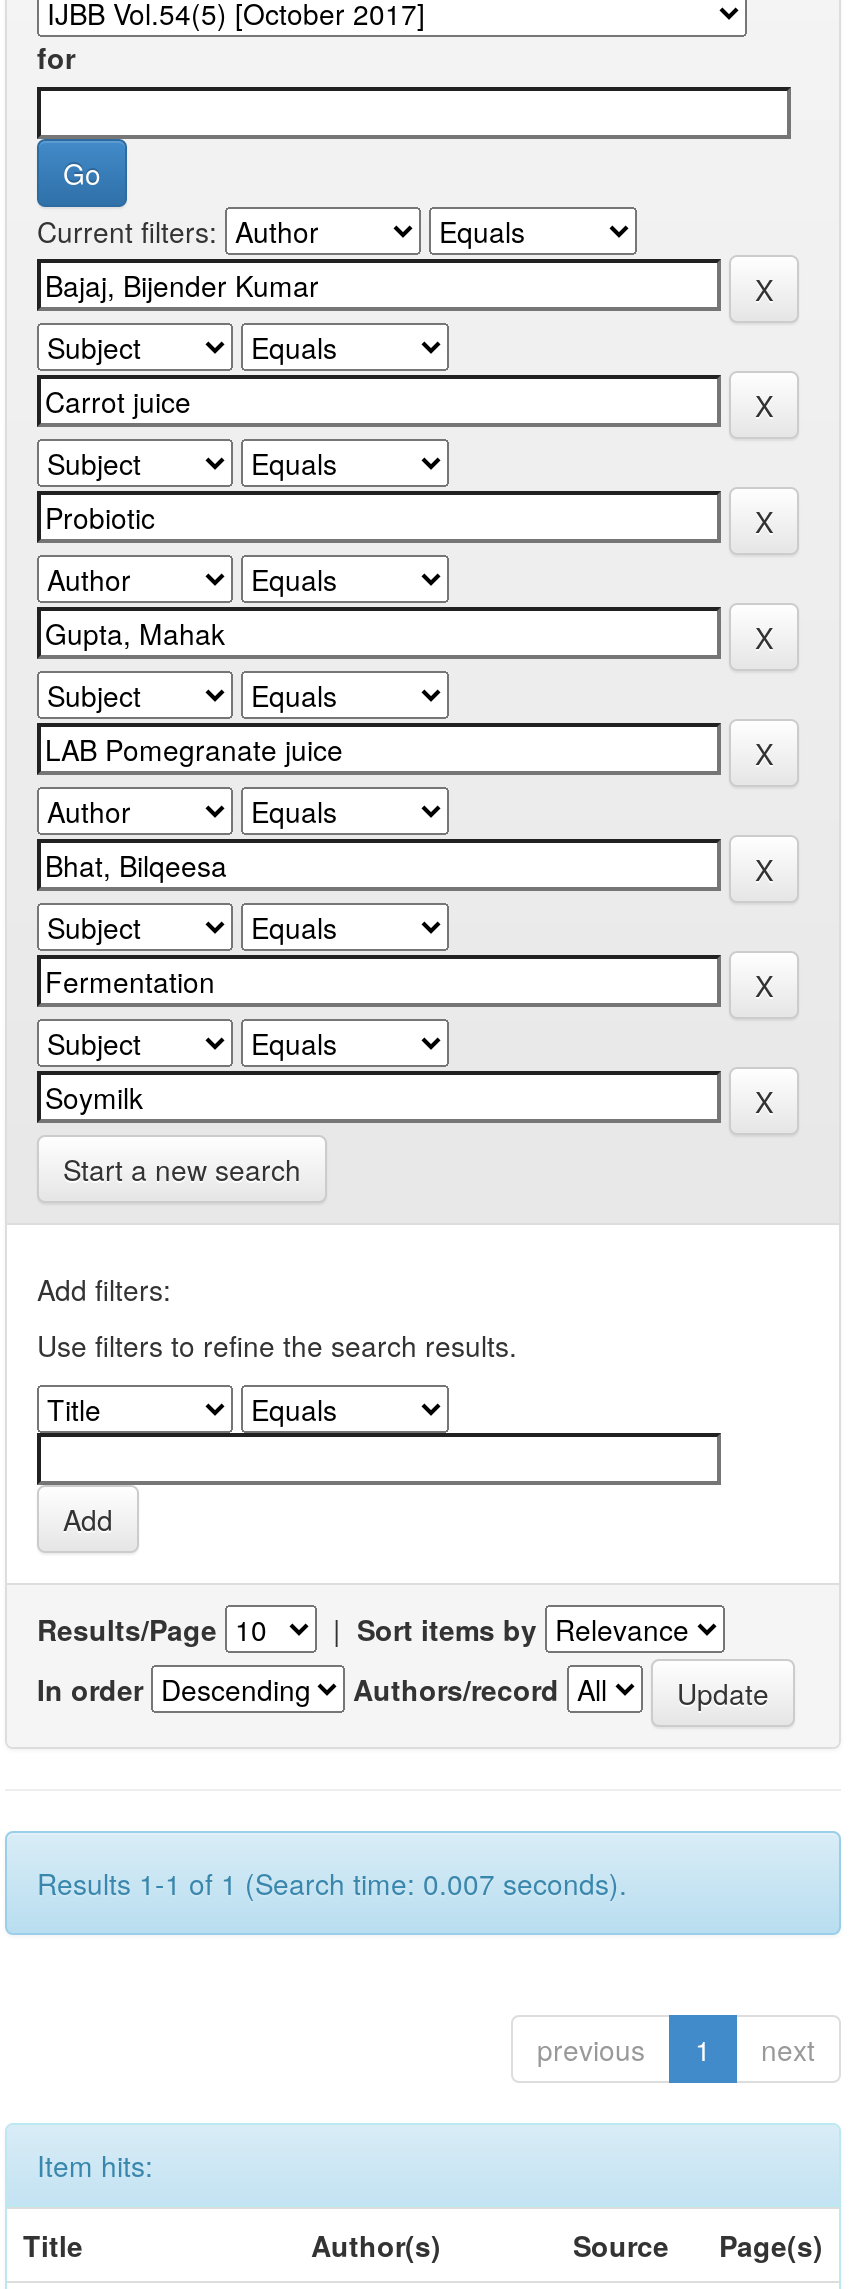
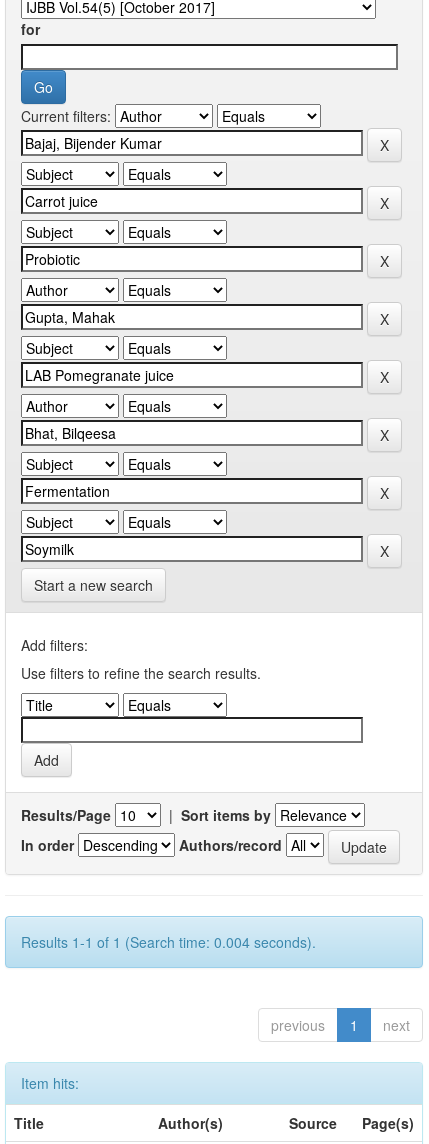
- Results 1-1 of 1 (Search time: 0.007 seconds).
+ Results 1-1 of 1 (Search time: 0.004 seconds).
